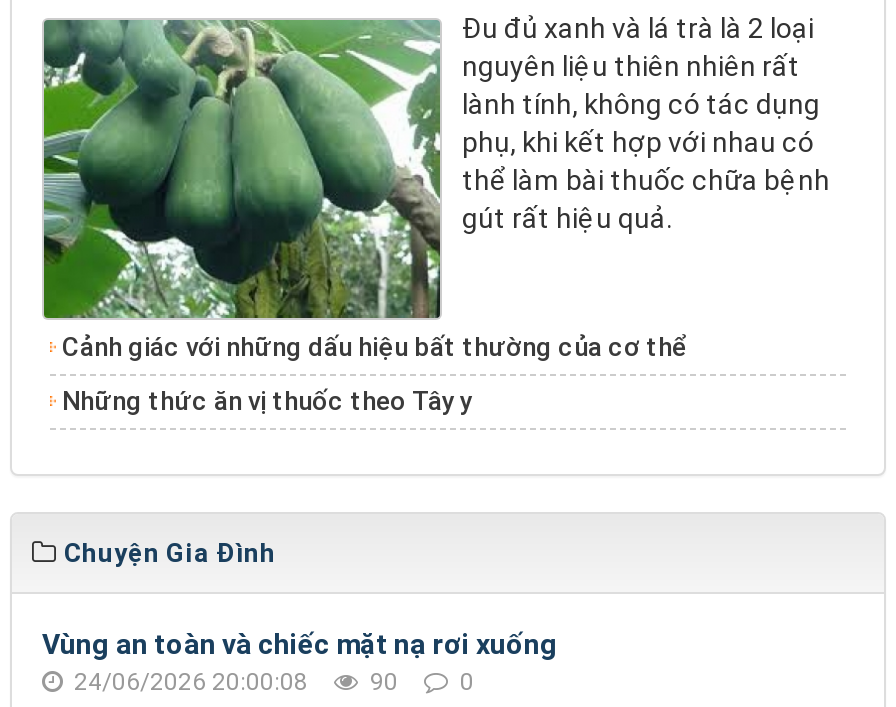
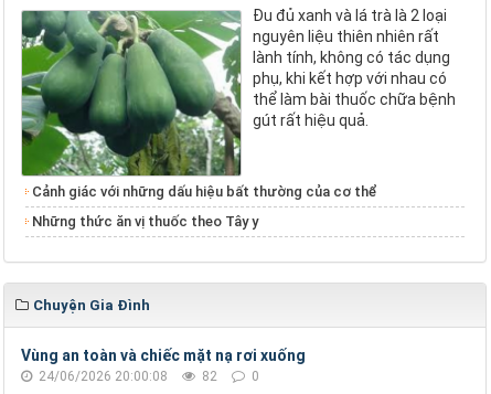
- 24/06/2026 20:00:08 90 0
+ 24/06/2026 20:00:08 82 0
